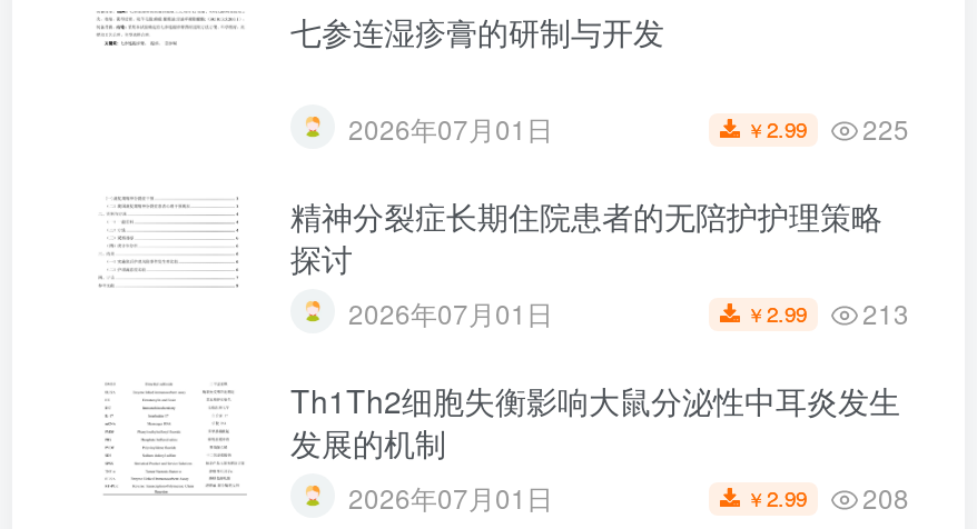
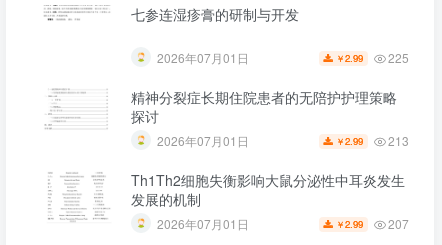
- ￥2.99 208
+ ￥2.99 207
